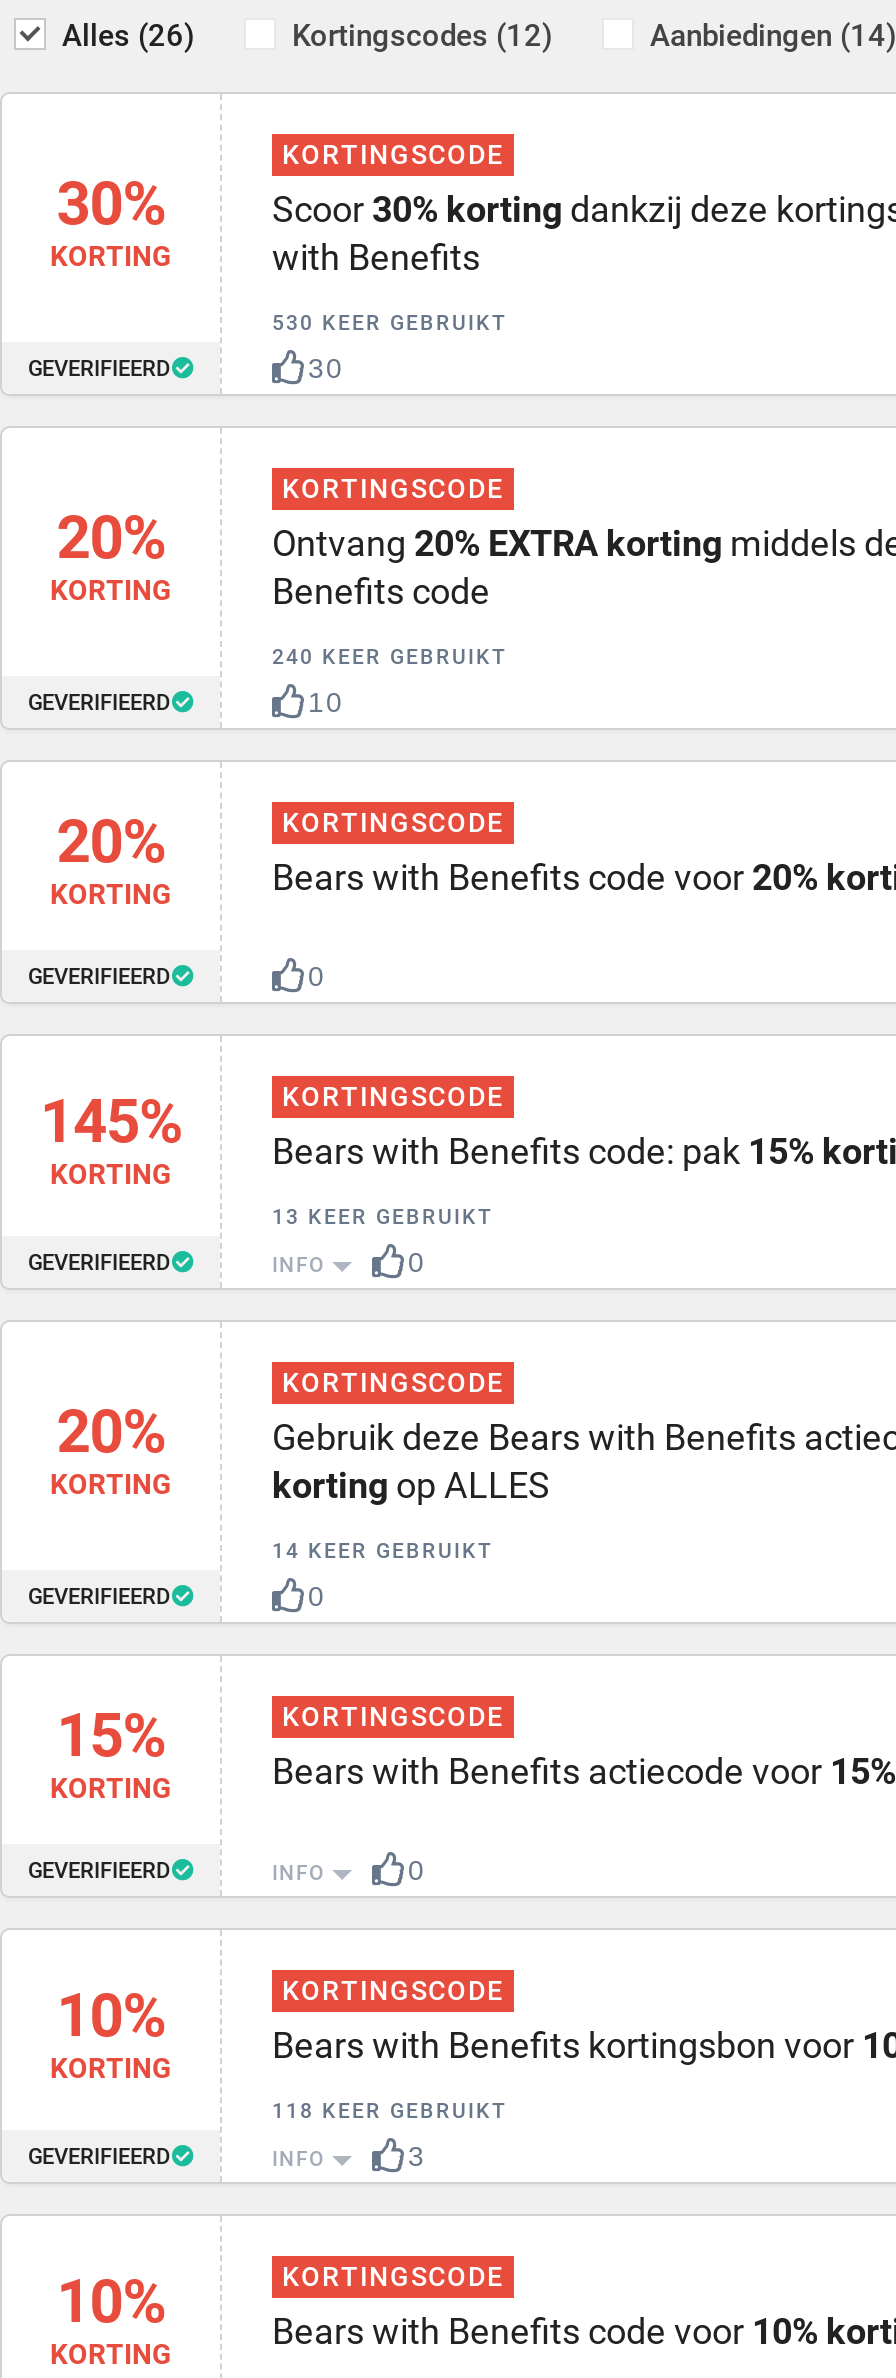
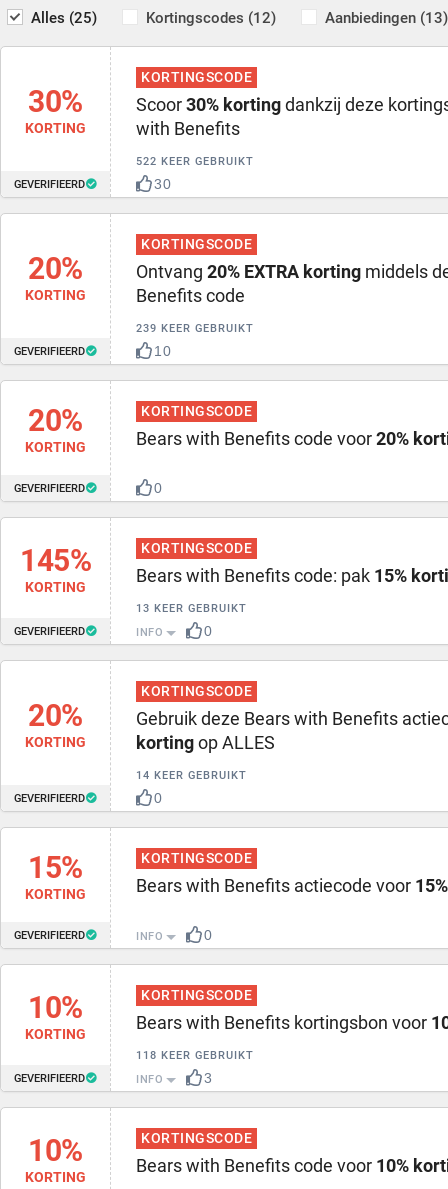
- Alles (26)
+ Alles (25)

- Aanbiedingen (14)
+ Aanbiedingen (13)

- 530 KEER GEBRUIKT
+ 522 KEER GEBRUIKT

- 240 KEER GEBRUIKT
+ 239 KEER GEBRUIKT
